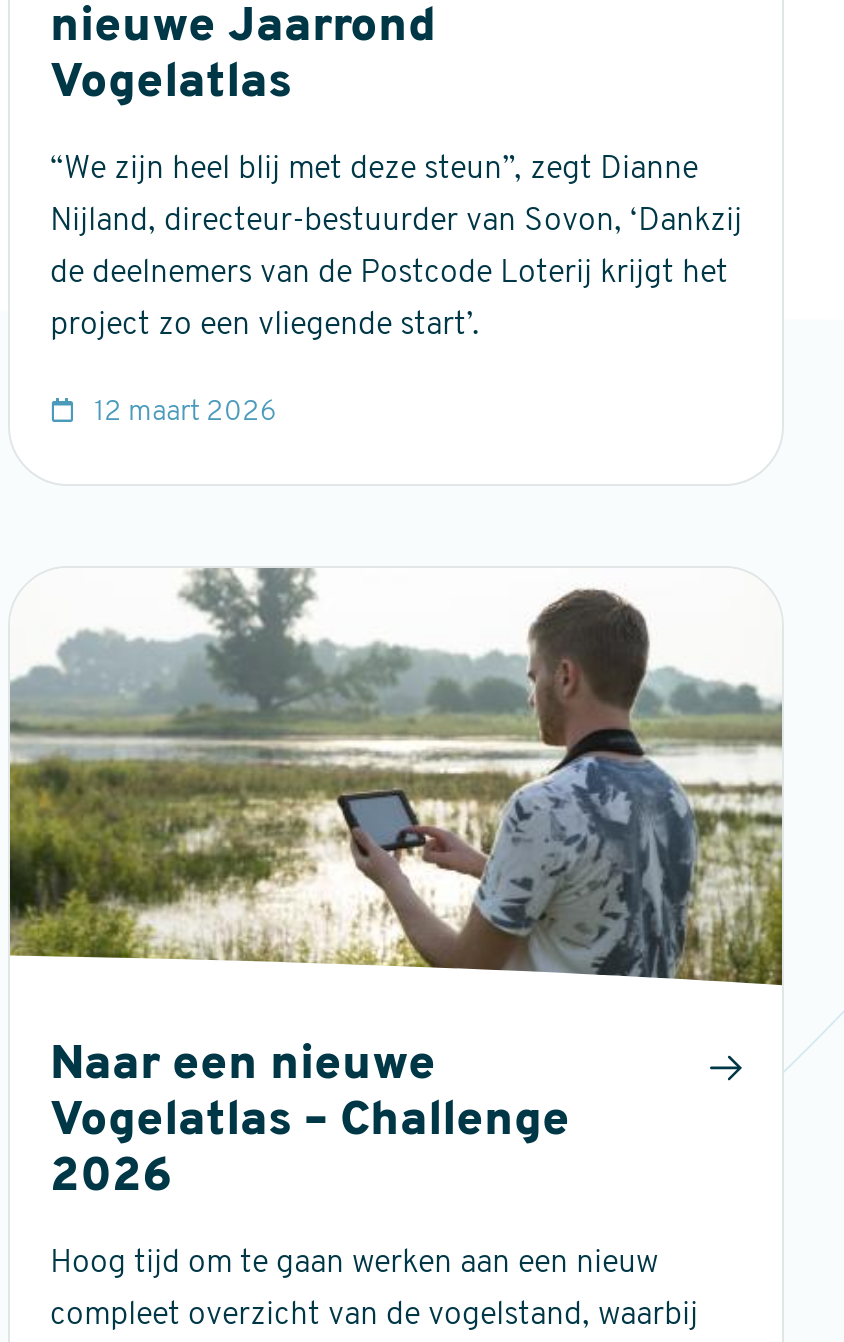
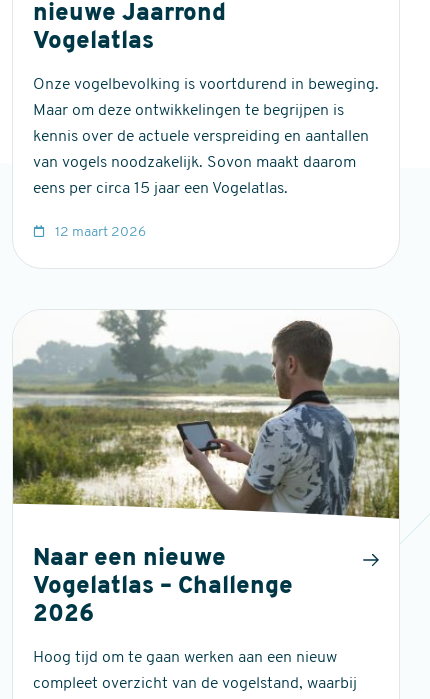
- “We zijn heel blij met deze steun”, zegt Dianne
- Nijland, directeur-bestuurder van Sovon, ‘Dankzij
- de deelnemers van de Postcode Loterij krijgt het
- project zo een vliegende start’.
+ Onze vogelbevolking is voortdurend in beweging.
+ Maar om deze ontwikkelingen te begrijpen is
+ kennis over de actuele verspreiding en aantallen
+ van vogels noodzakelijk. Sovon maakt daarom
+ eens per circa 15 jaar een Vogelatlas.
